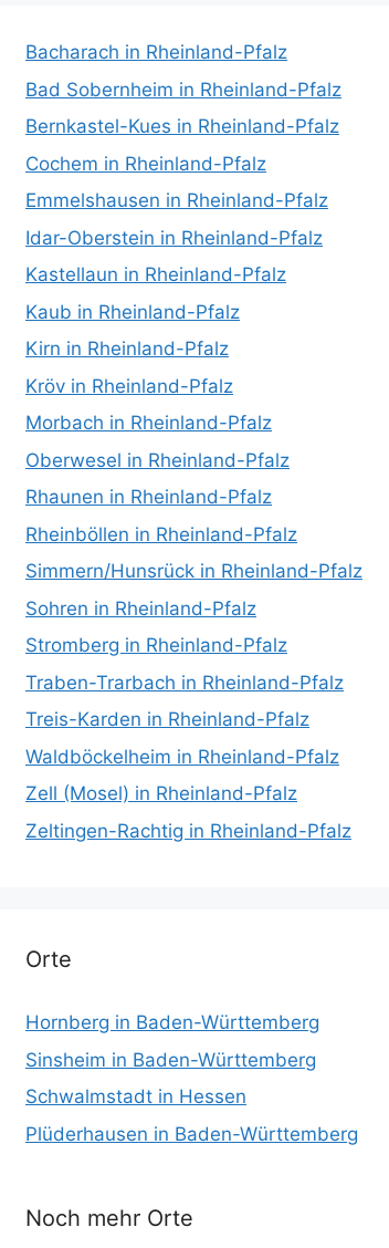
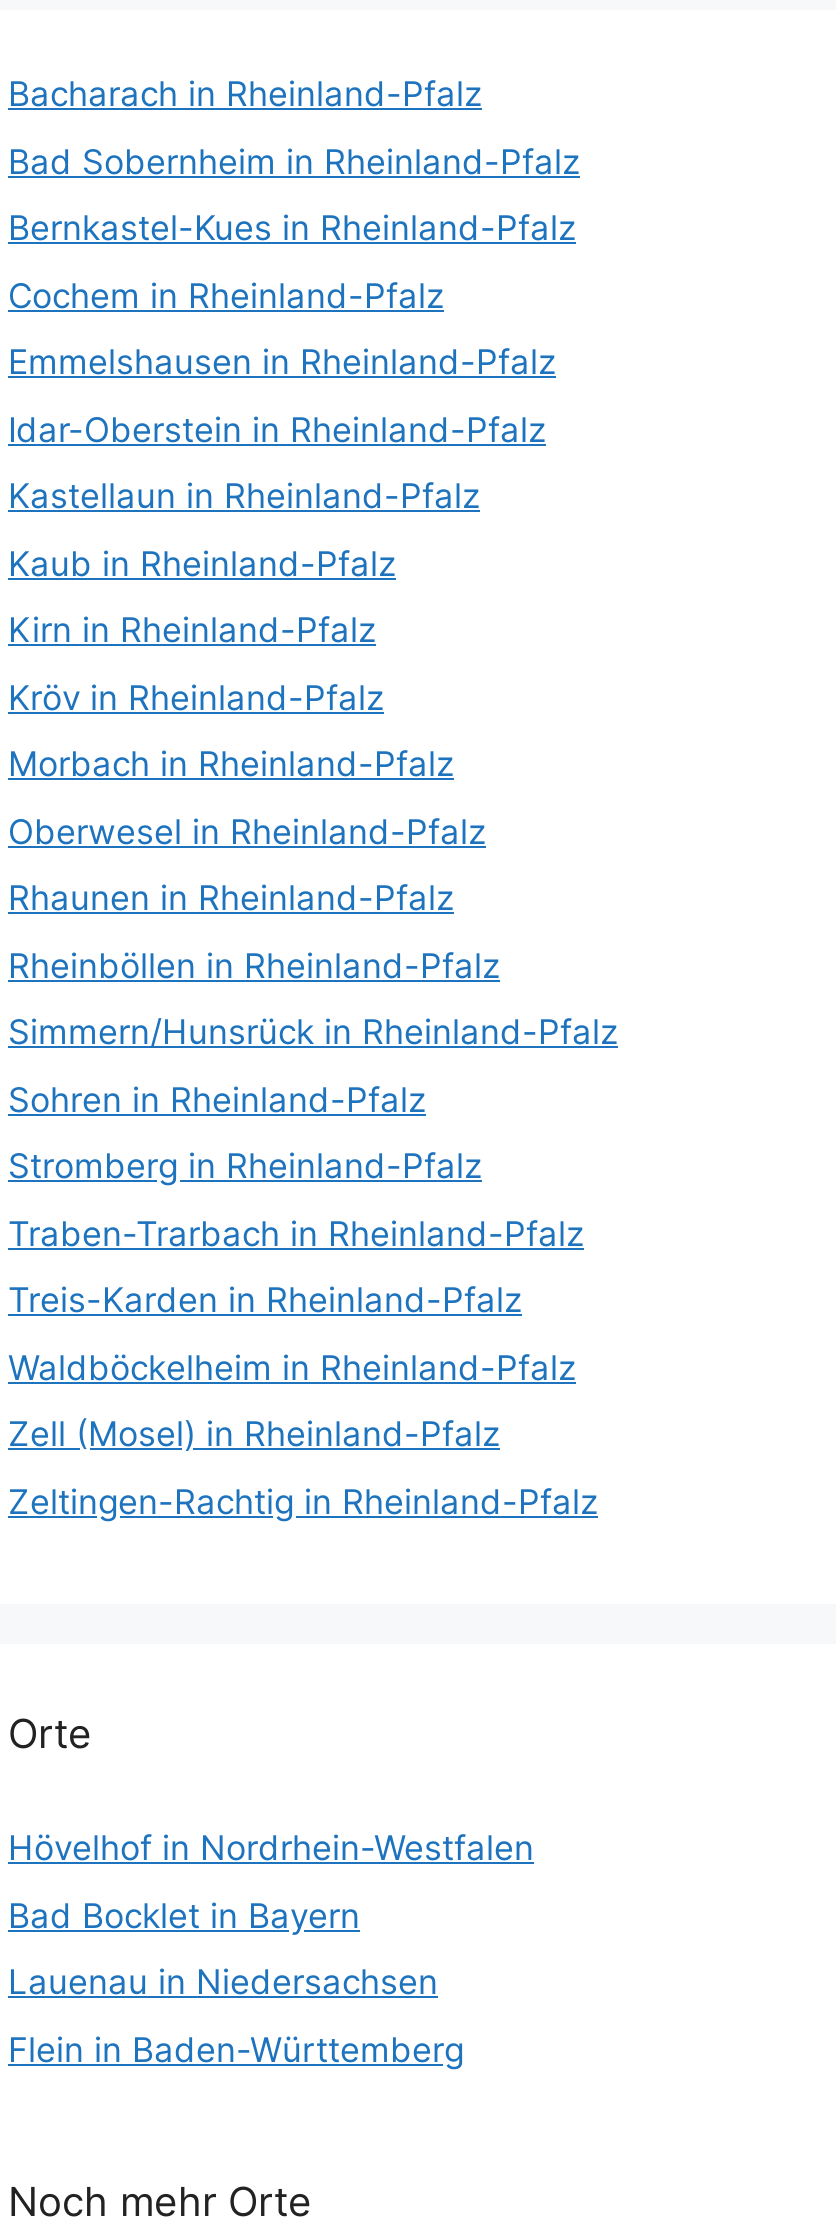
- Hornberg in Baden-Württemberg
+ Hövelhof in Nordrhein-Westfalen

- Sinsheim in Baden-Württemberg
+ Bad Bocklet in Bayern

- Schwalmstadt in Hessen
+ Lauenau in Niedersachsen

- Plüderhausen in Baden-Württemberg
+ Flein in Baden-Württemberg
